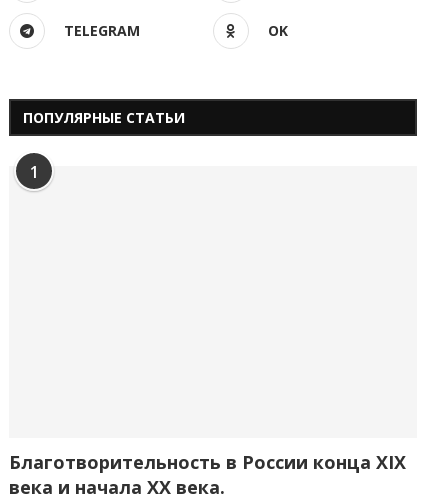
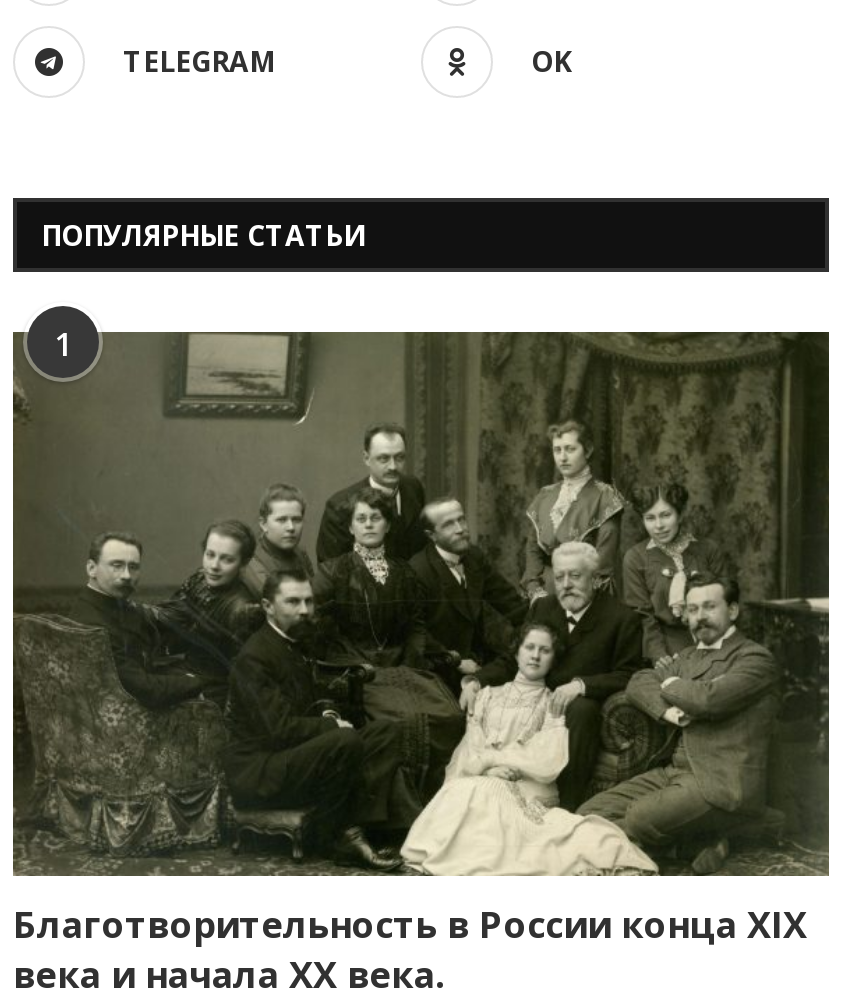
+ [image]
